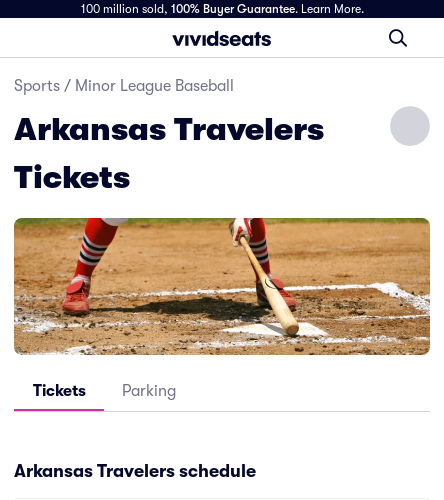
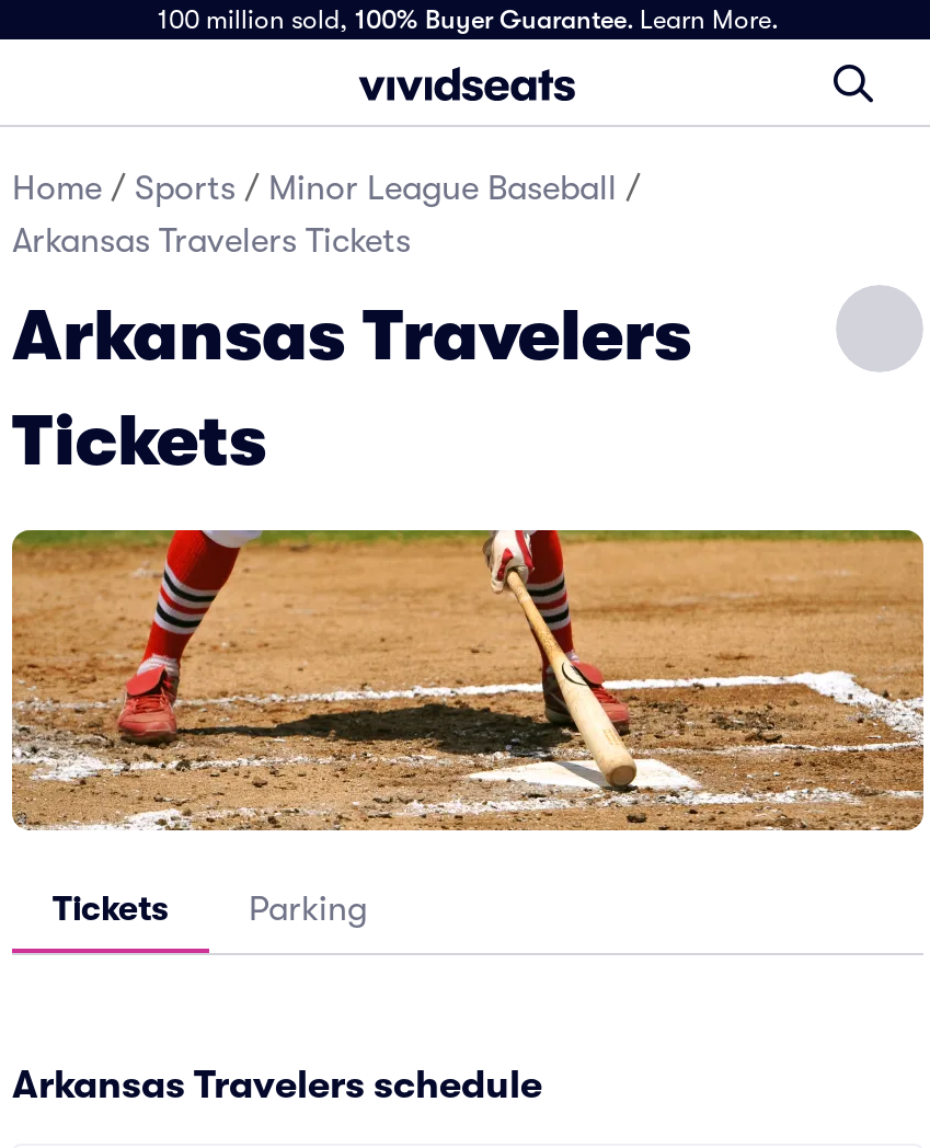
- Sports / Minor League Baseball
+ Home / Sports / Minor League Baseball /
+ Arkansas Travelers Tickets
